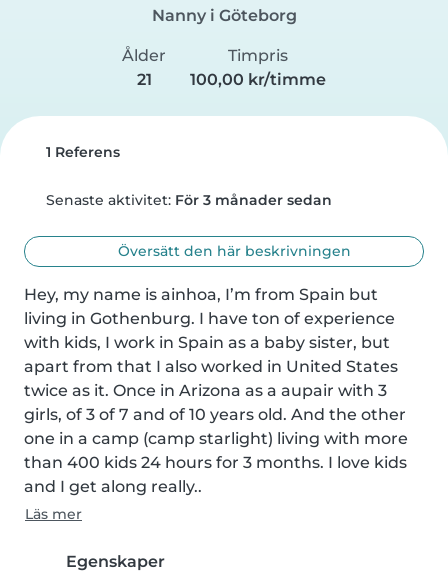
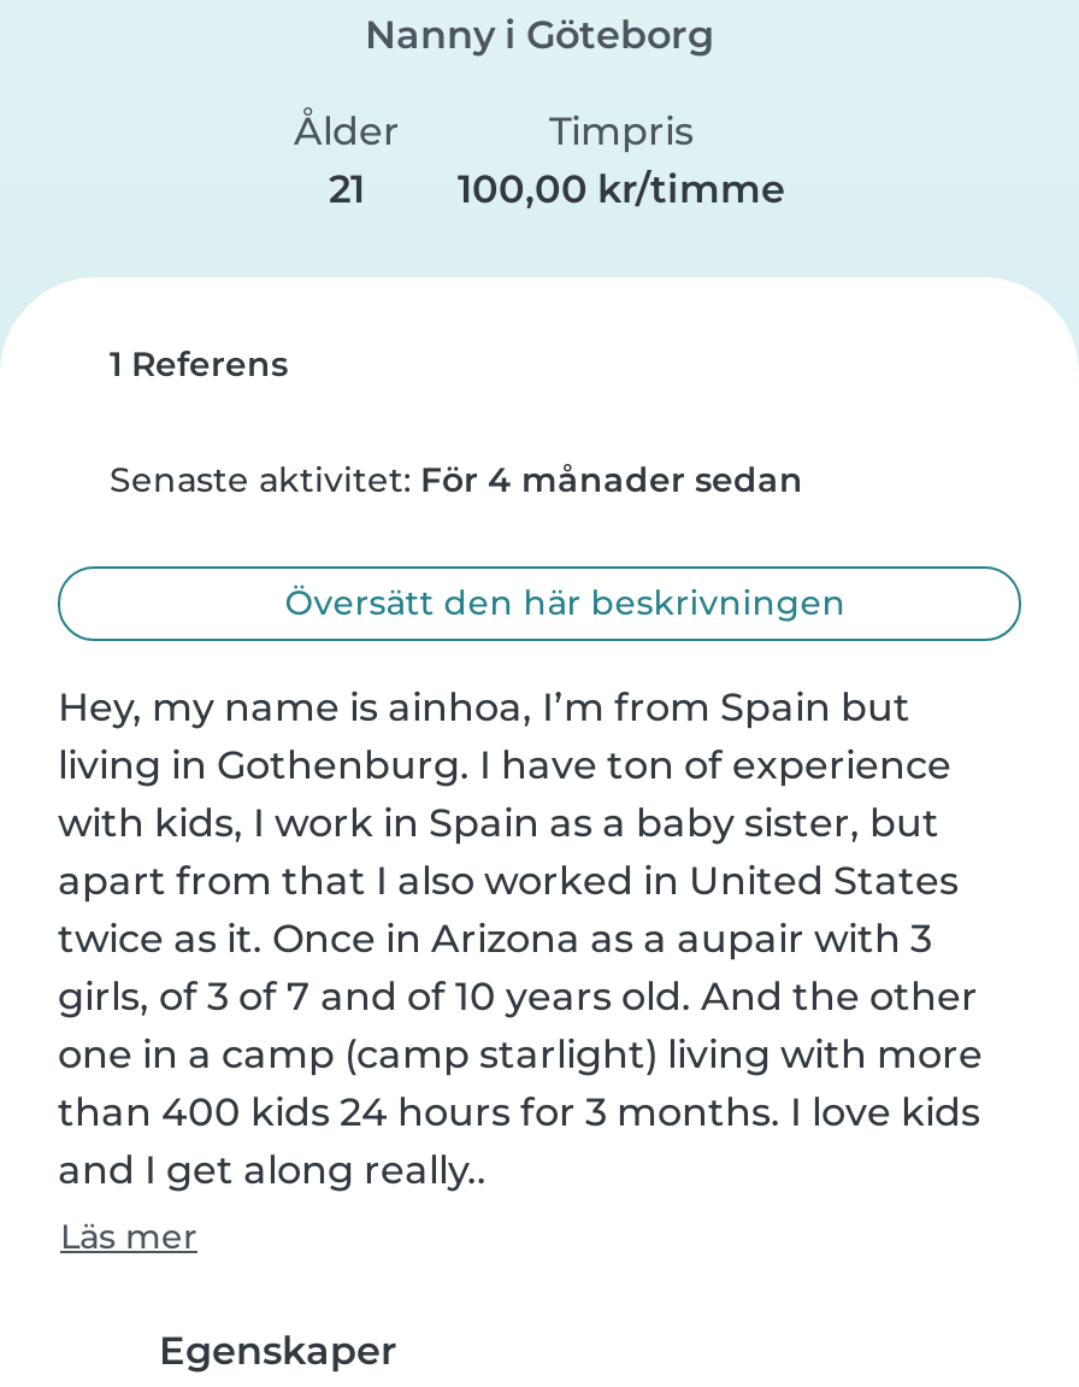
- Senaste aktivitet: För 3 månader sedan
+ Senaste aktivitet: För 4 månader sedan
